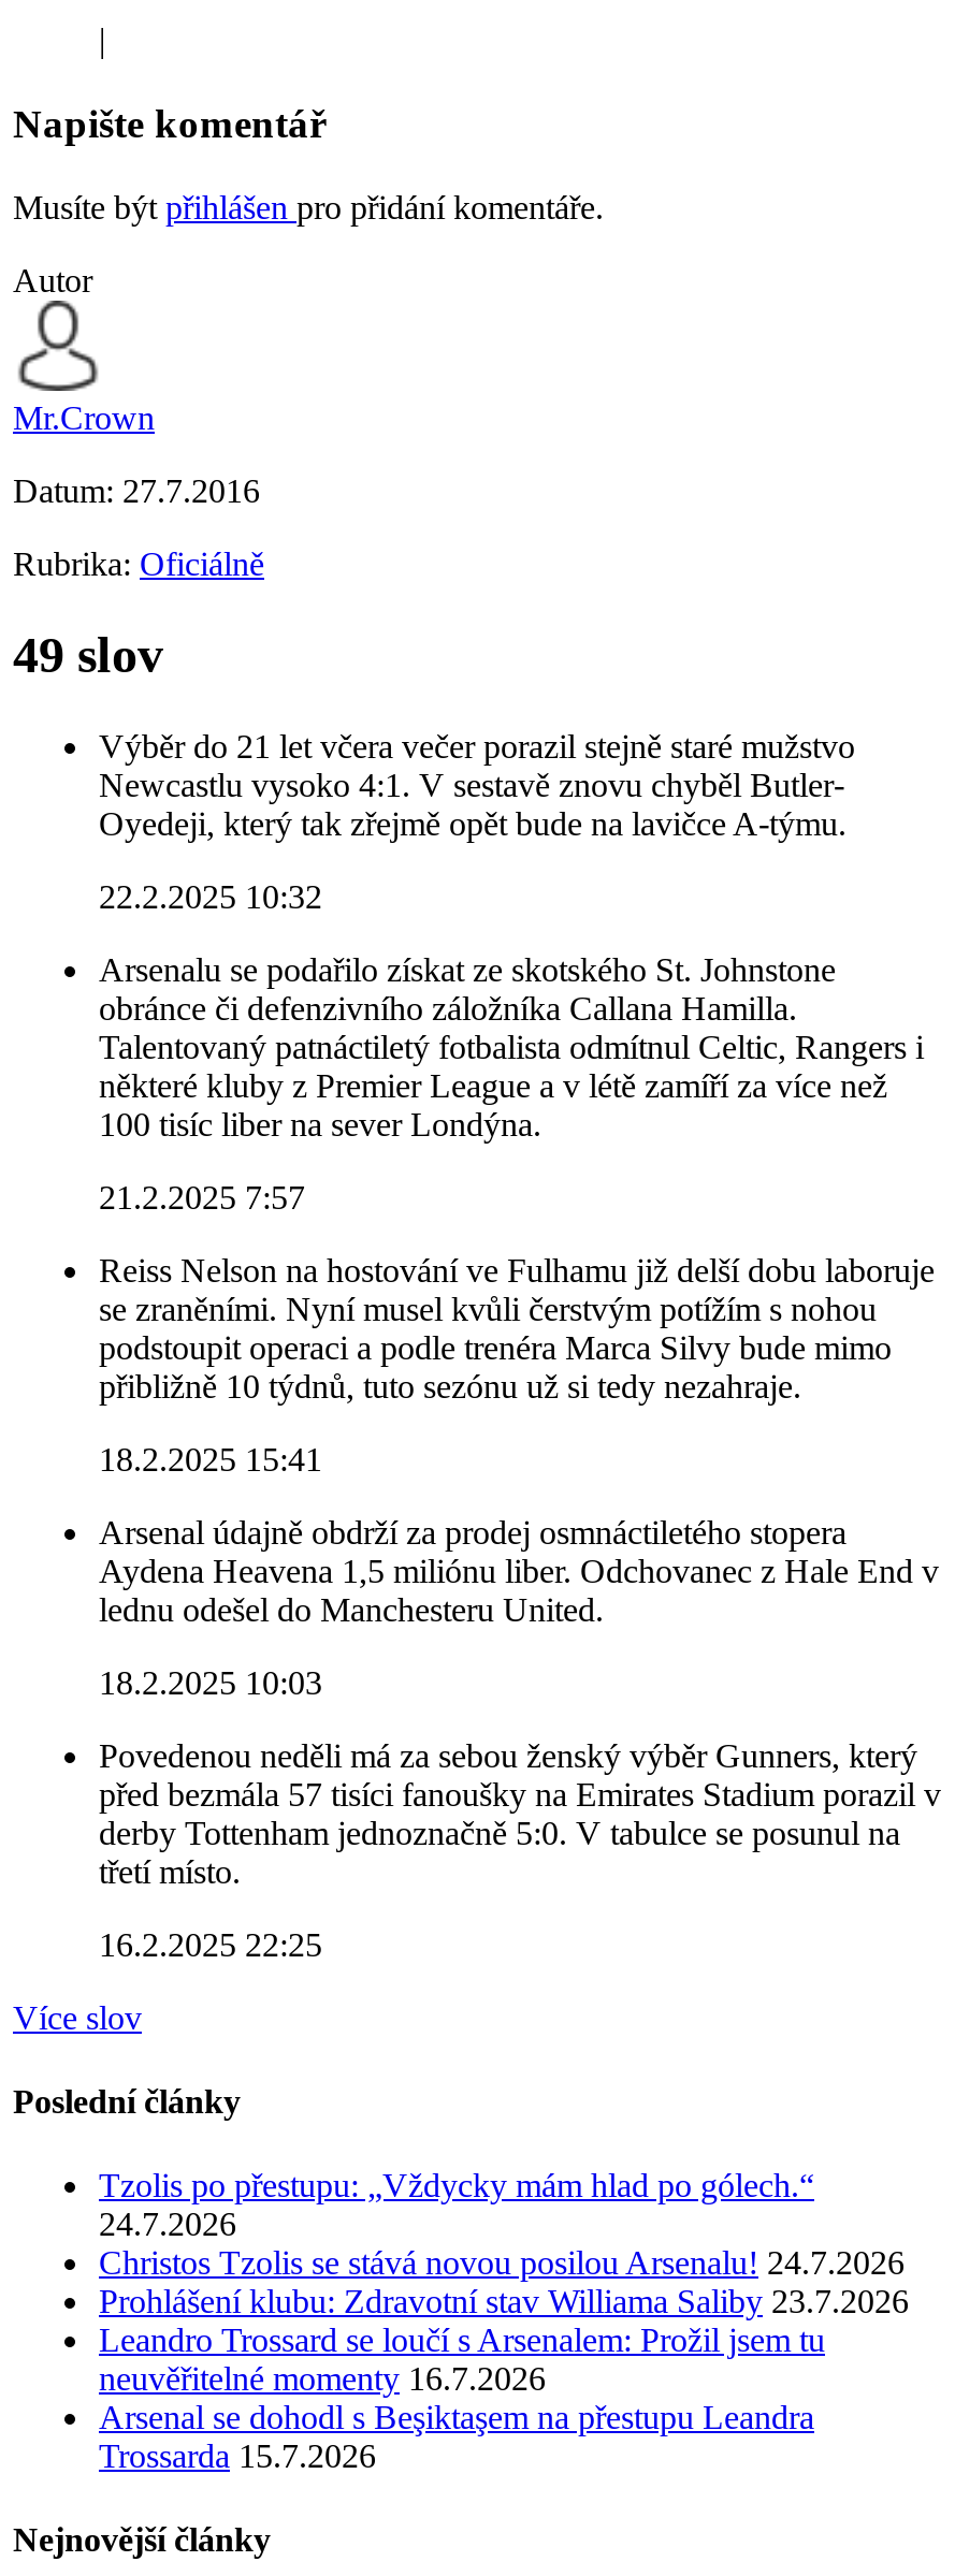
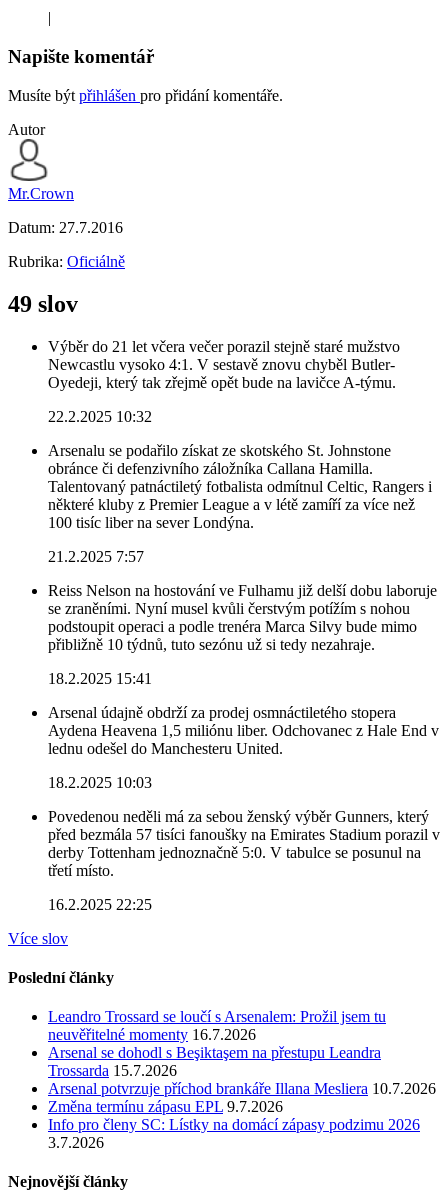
- Tzolis po přestupu: „Vždycky mám hlad po gólech.“
- 24.7.2026
- Christos Tzolis se stává novou posilou Arsenalu! 24.7.2026
- Prohlášení klubu: Zdravotní stav Williama Saliby 23.7.2026

moved up: Leandro Trossard se loučí s Arsenalem: Prožil jsem tu | neuvěřitelné momenty 16.7.2026 | Arsenal se dohodl s Beşiktaşem na přestupu Leandra | Trossarda 15.7.2026

+ Arsenal potvrzuje příchod brankáře Illana Mesliera 10.7.2026
+ Změna termínu zápasu EPL 9.7.2026
+ Info pro členy SC: Lístky na domácí zápasy podzimu 2026
+ 3.7.2026
